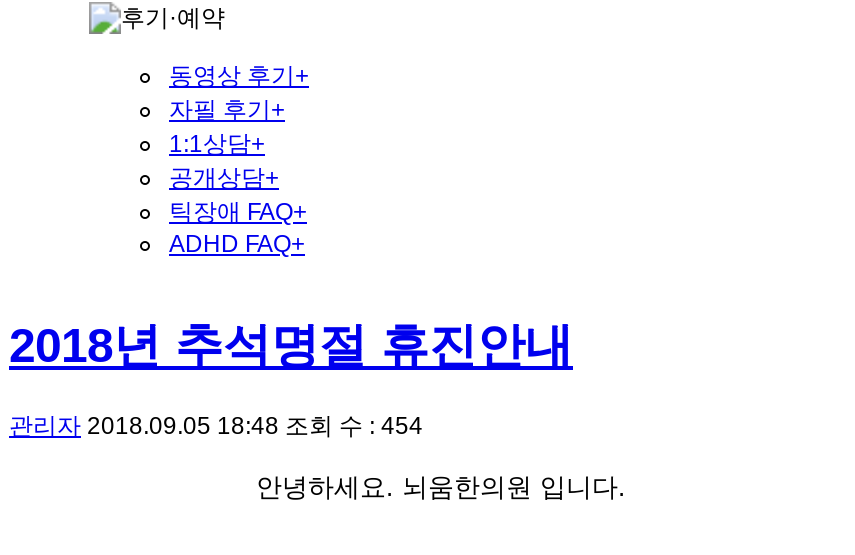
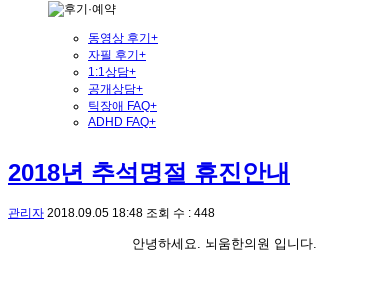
- 관리자 2018.09.05 18:48 조회 수 : 454
+ 관리자 2018.09.05 18:48 조회 수 : 448
